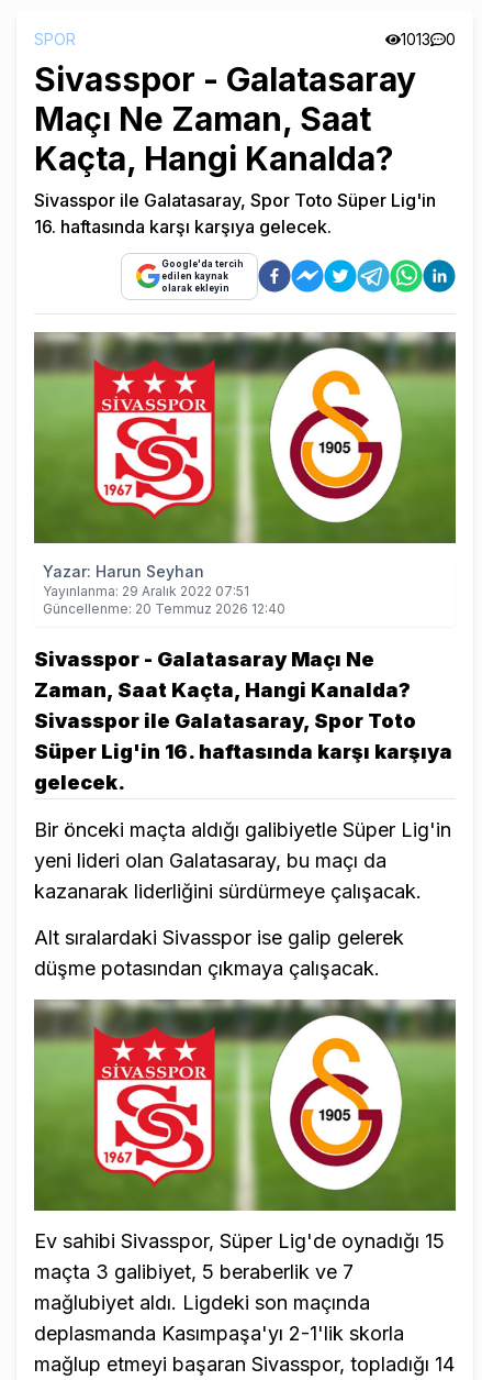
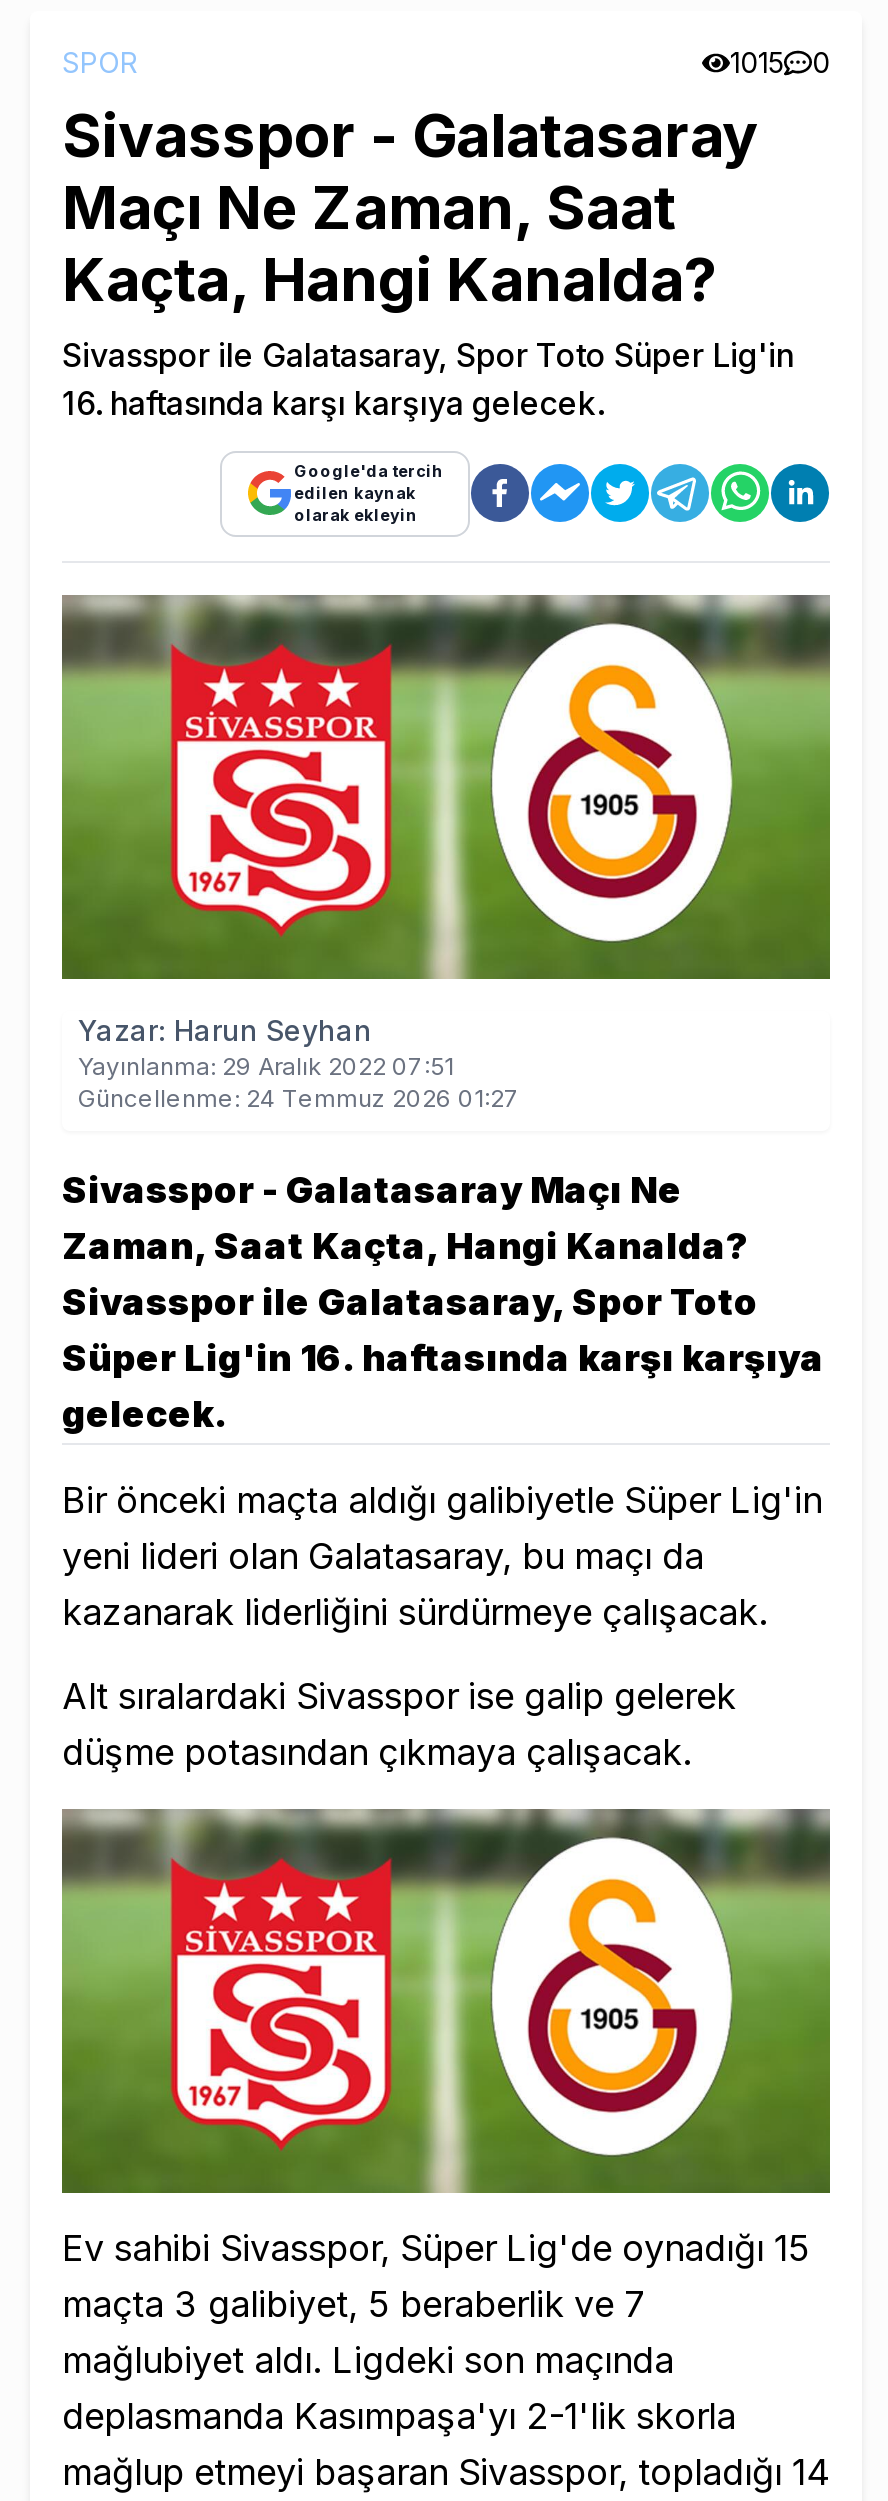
- 1013 0
+ 1015 0

- Güncellenme: 20 Temmuz 2026 12:40
+ Güncellenme: 24 Temmuz 2026 01:27
